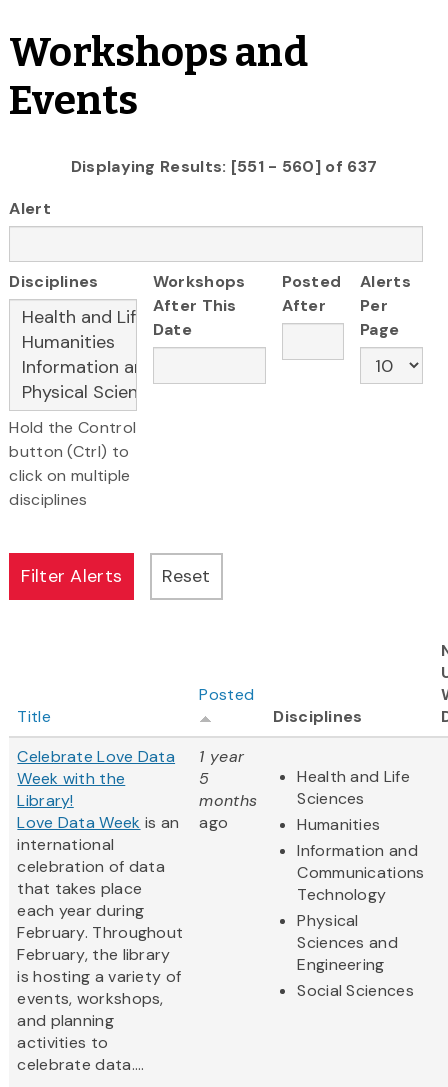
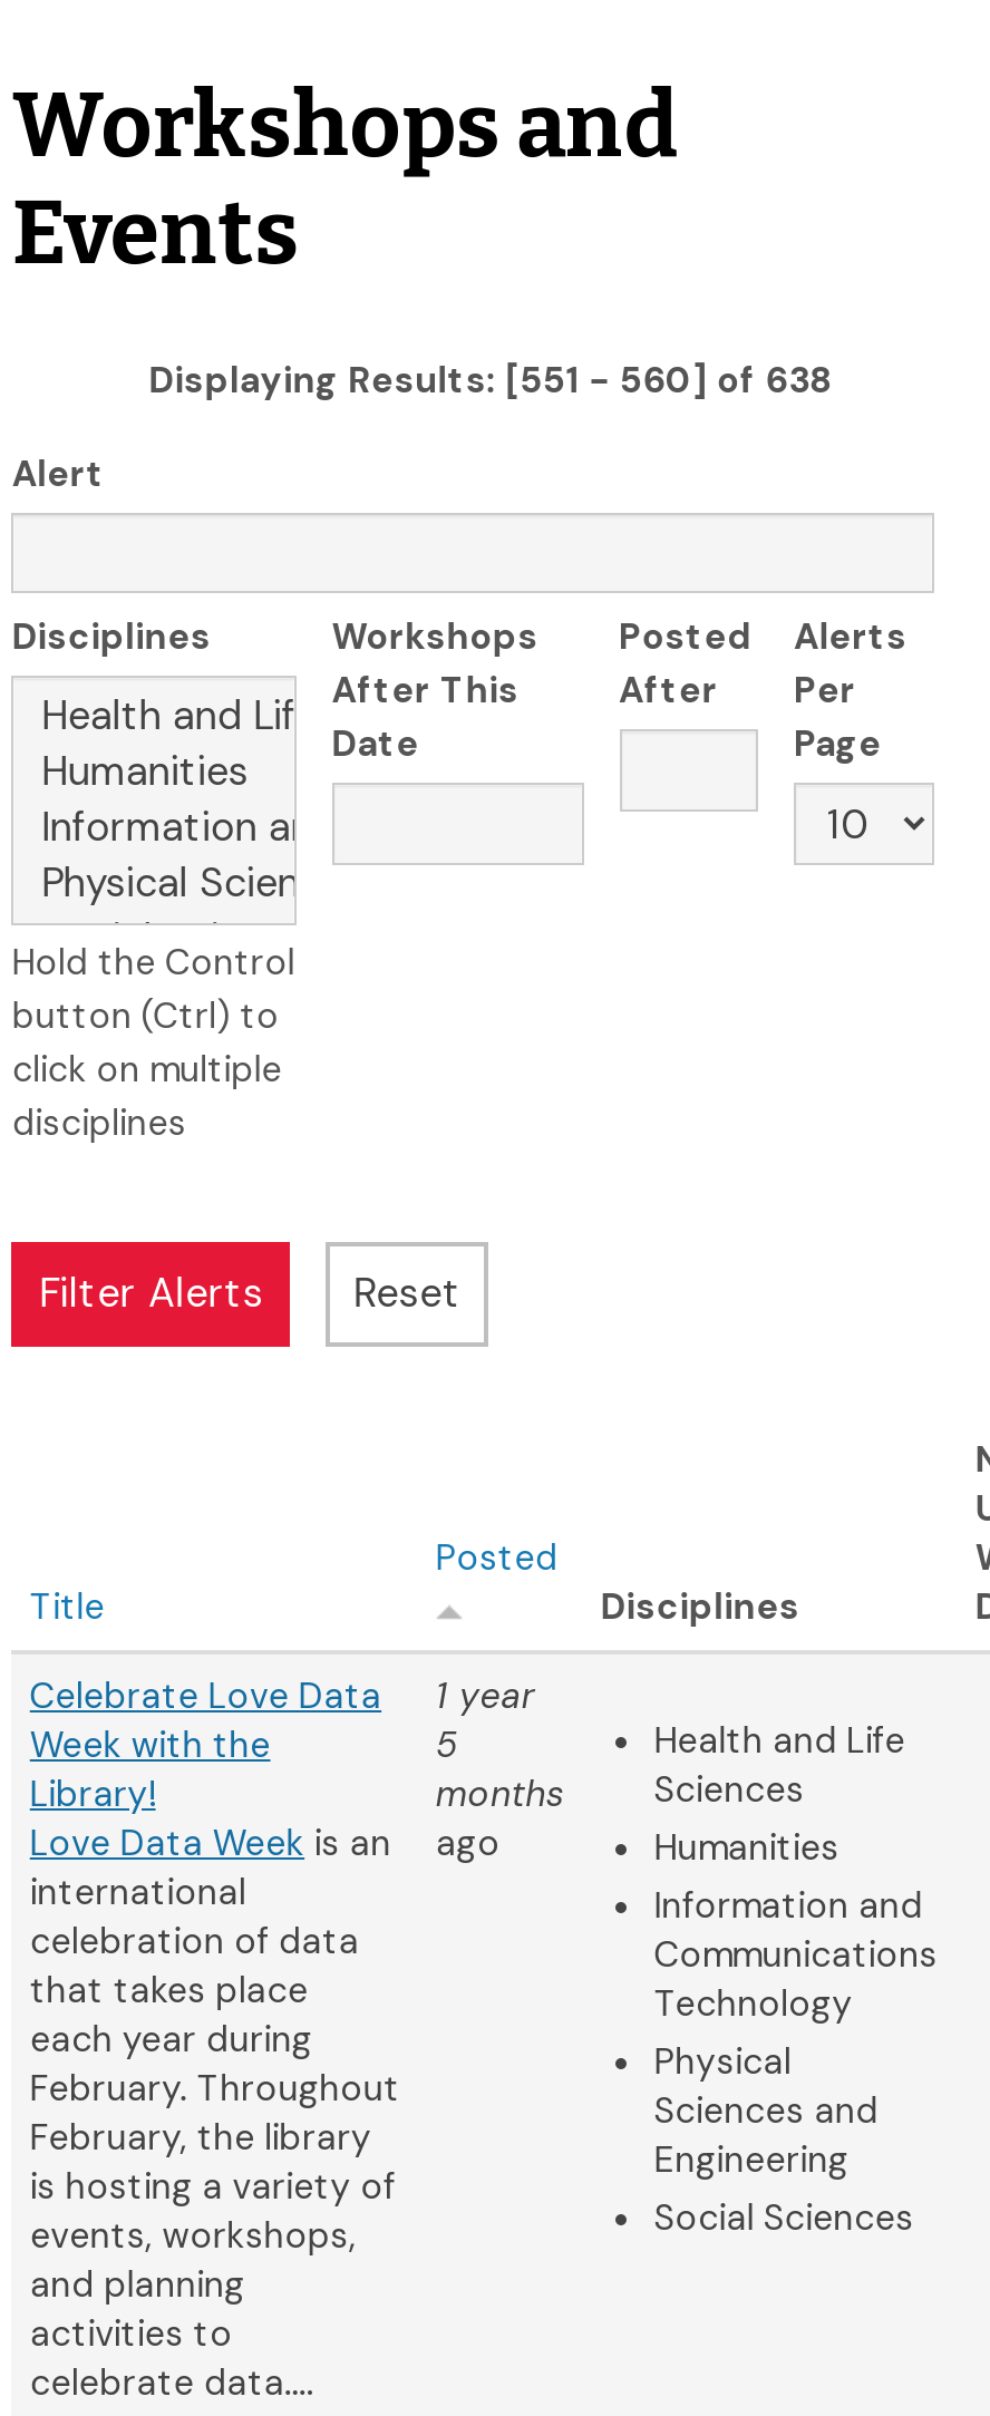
- Displaying Results: [551 - 560] of 637
+ Displaying Results: [551 - 560] of 638
